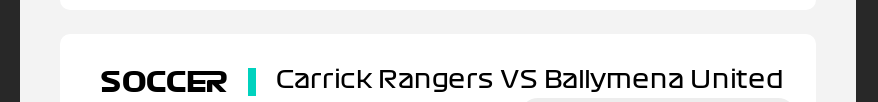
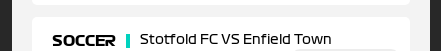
- Carrick Rangers VS Ballymena United
+ Stotfold FC VS Enfield Town
